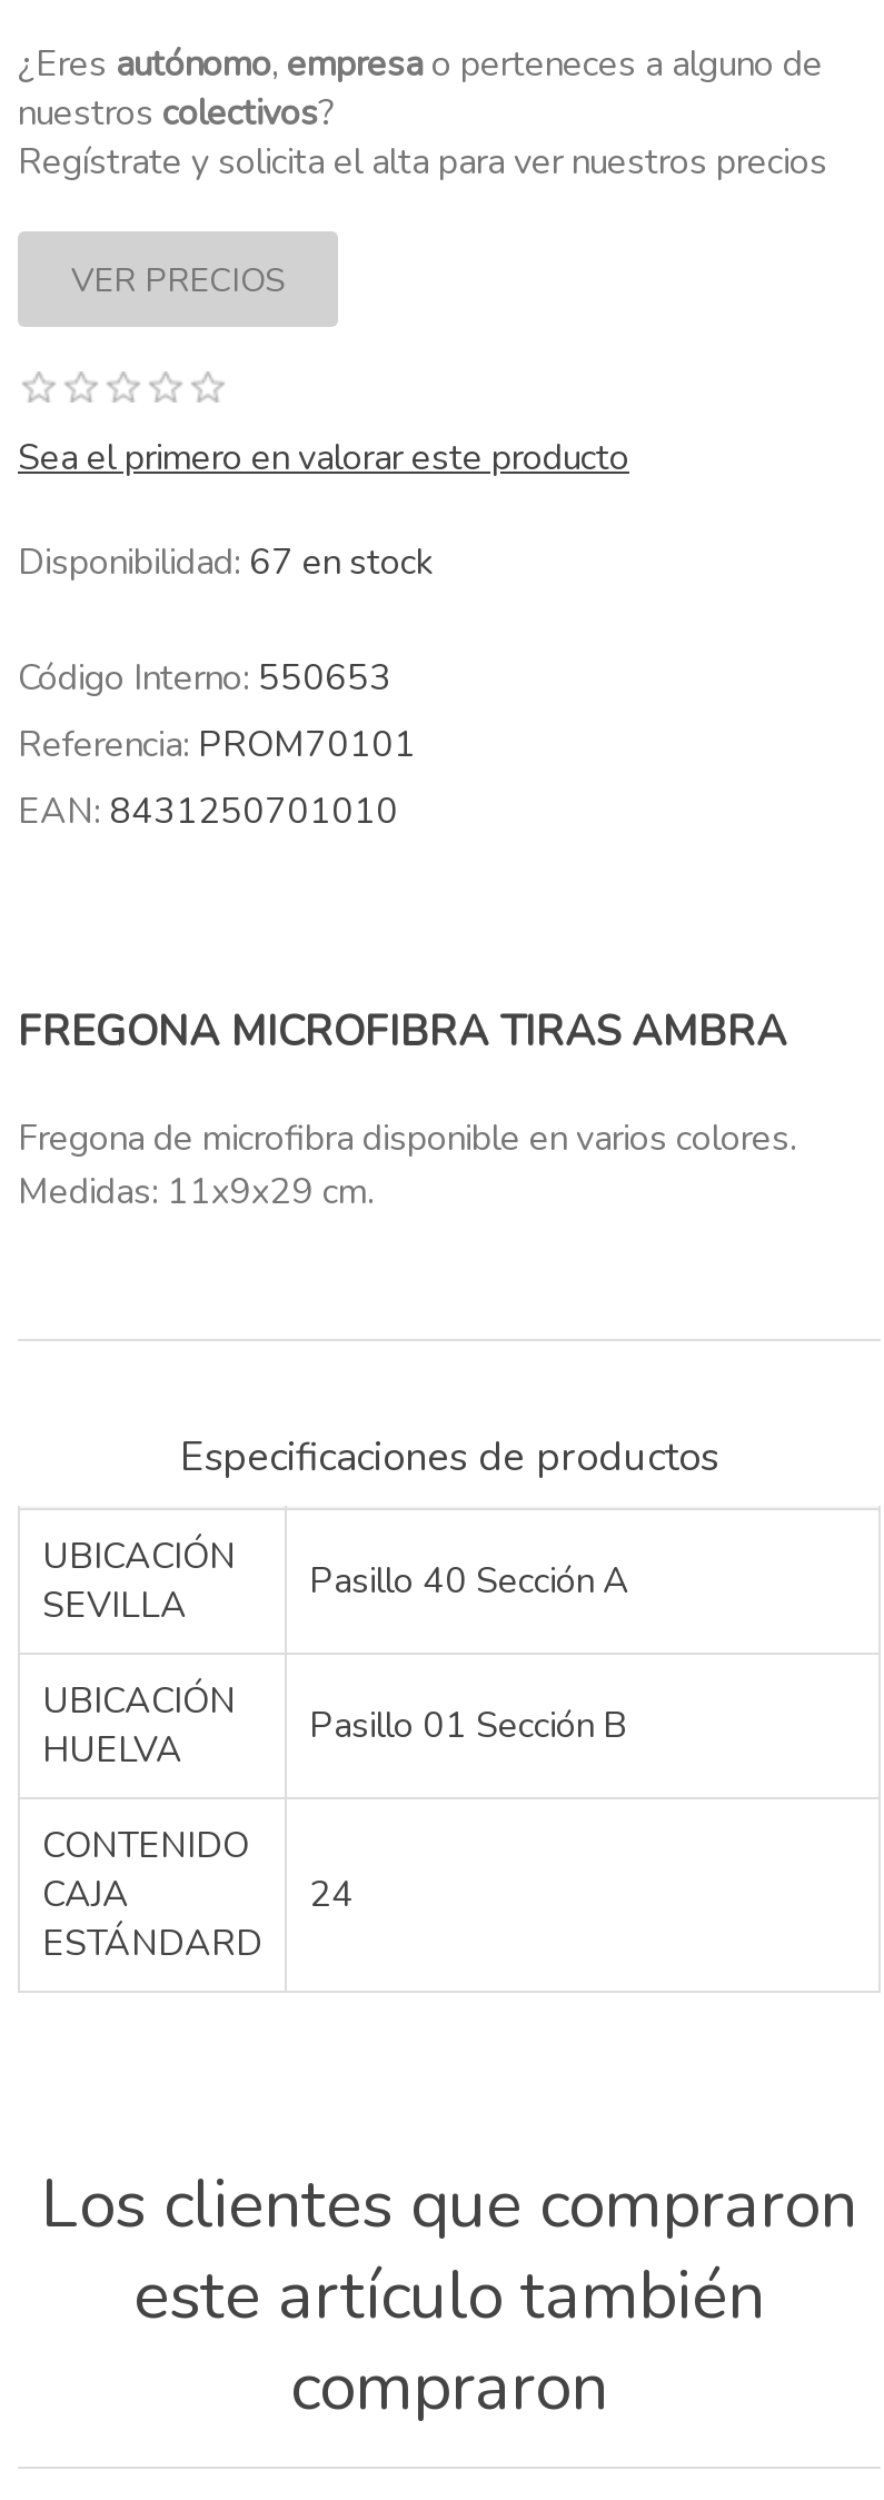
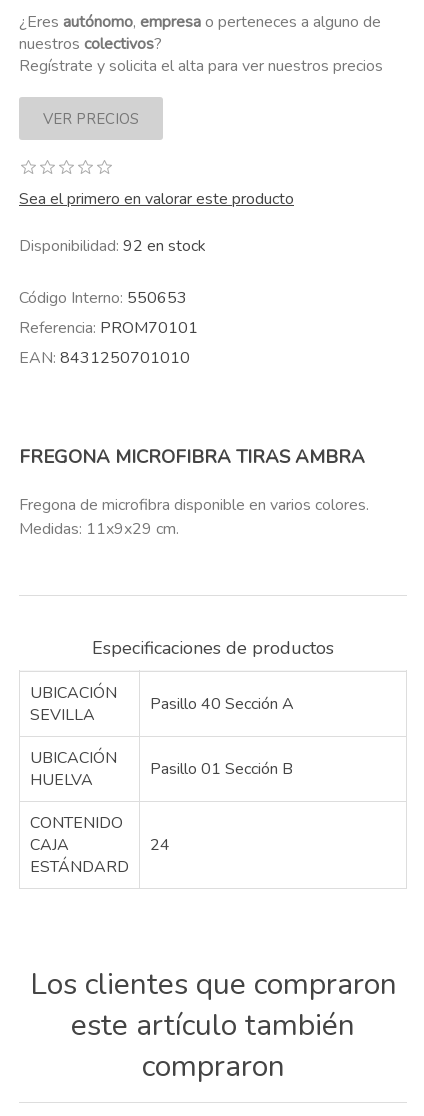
- Disponibilidad: 67 en stock
+ Disponibilidad: 92 en stock
